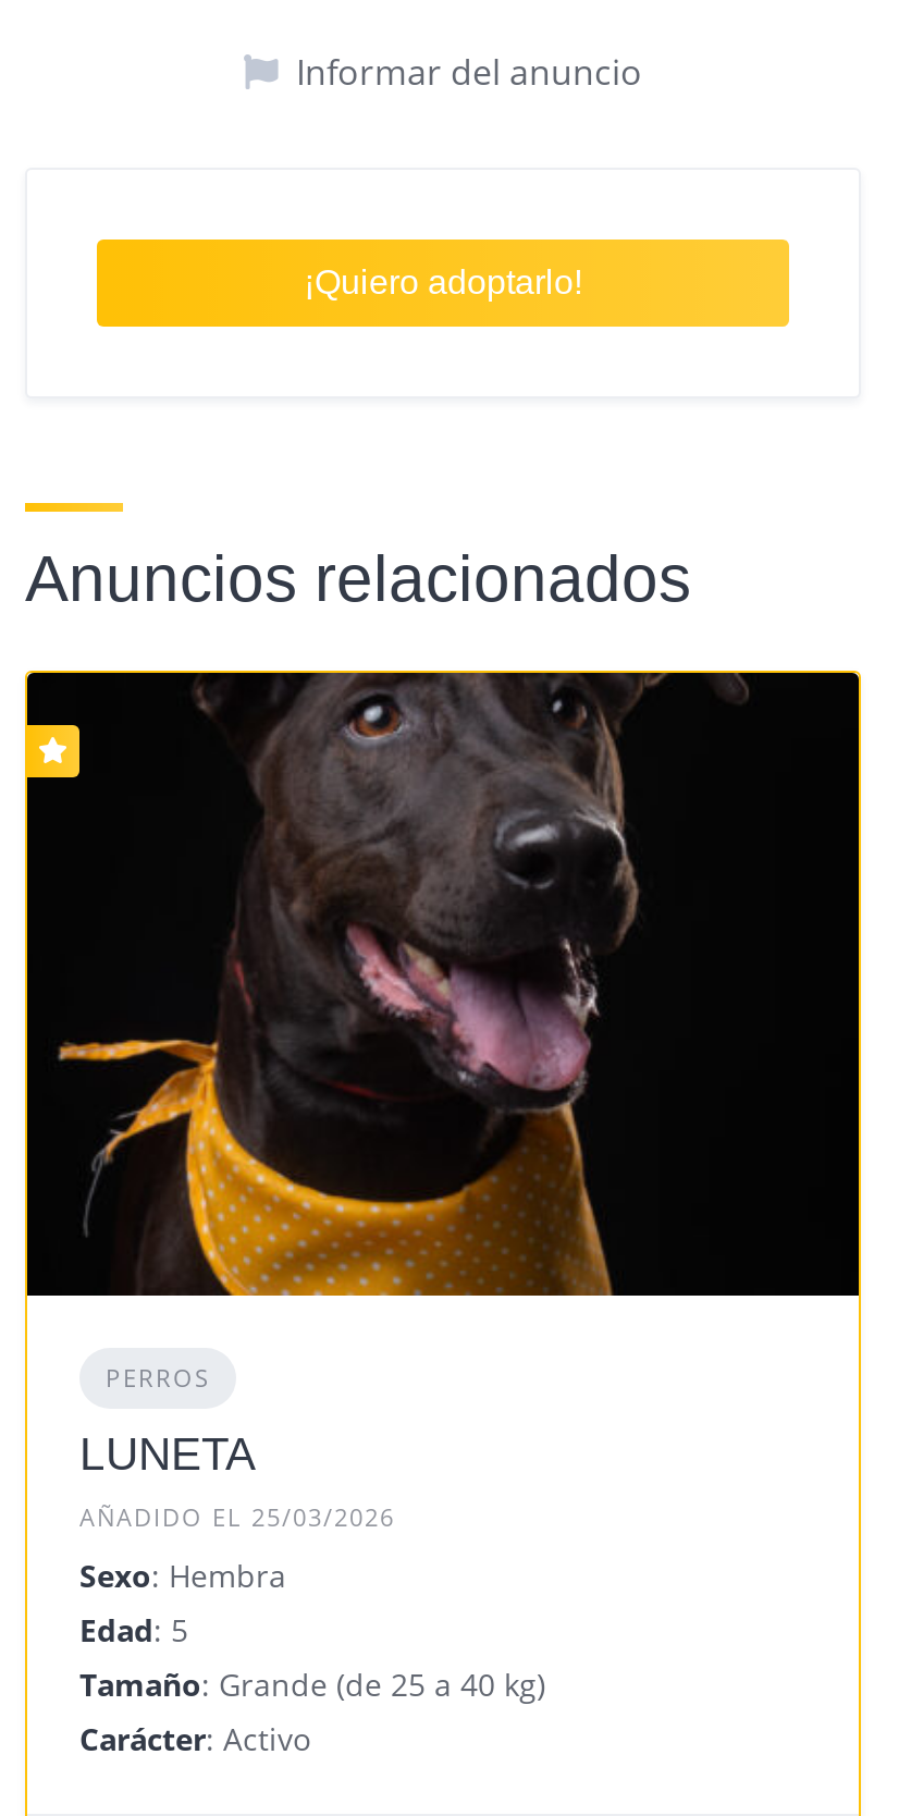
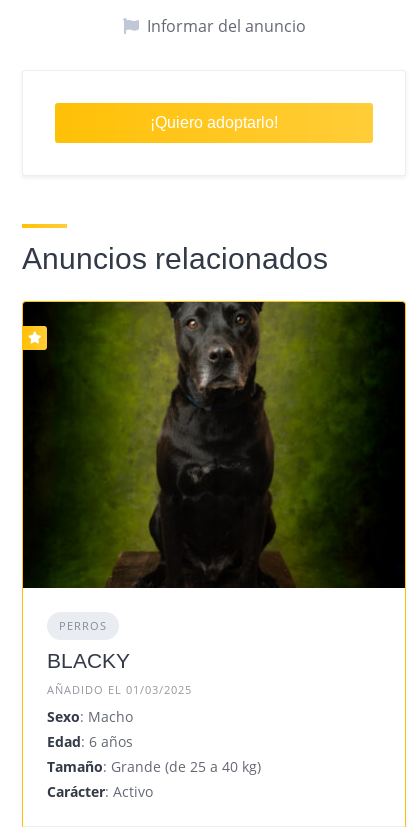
- [image]
+ [image]

- LUNETA
- AÑADIDO EL 25/03/2026
+ BLACKY
+ AÑADIDO EL 01/03/2025

- Sexo: Hembra
- Edad: 5
+ Sexo: Macho
+ Edad: 6 años
